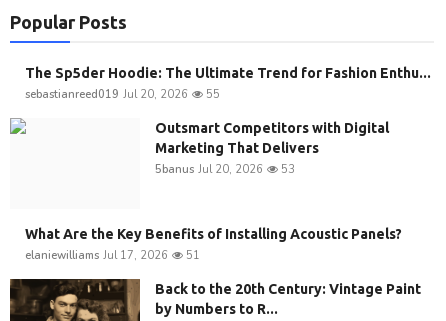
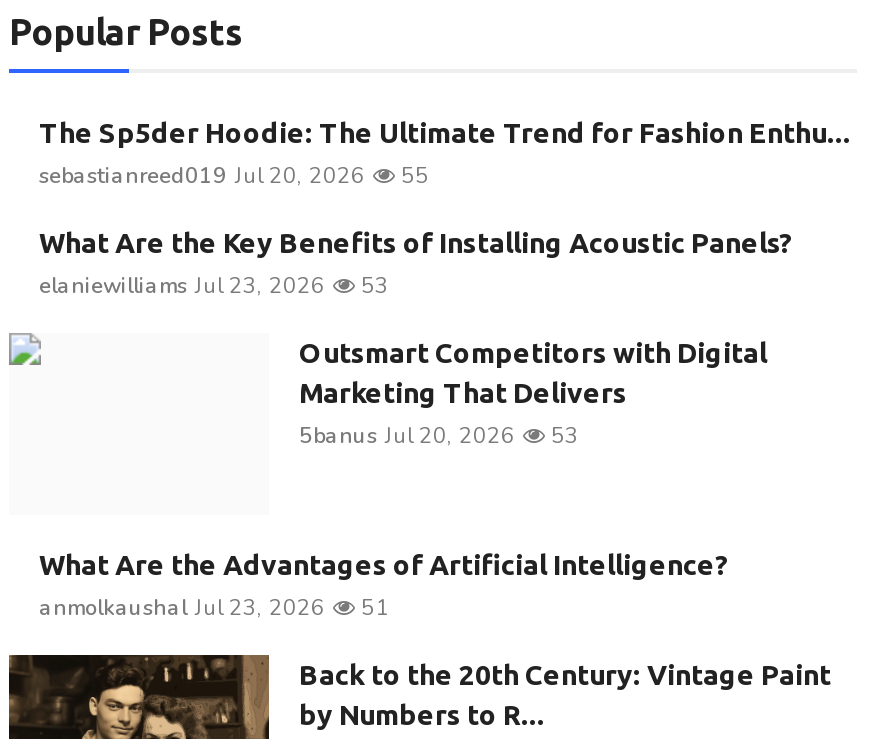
+ elaniewilliams Jul 23, 2026
+ 53

moved up: What Are the Key Benefits of Installing Acoustic Panels?

- elaniewilliams Jul 17, 2026
+ What Are the Advantages of Artificial Intelligence?
+ anmolkaushal Jul 23, 2026
